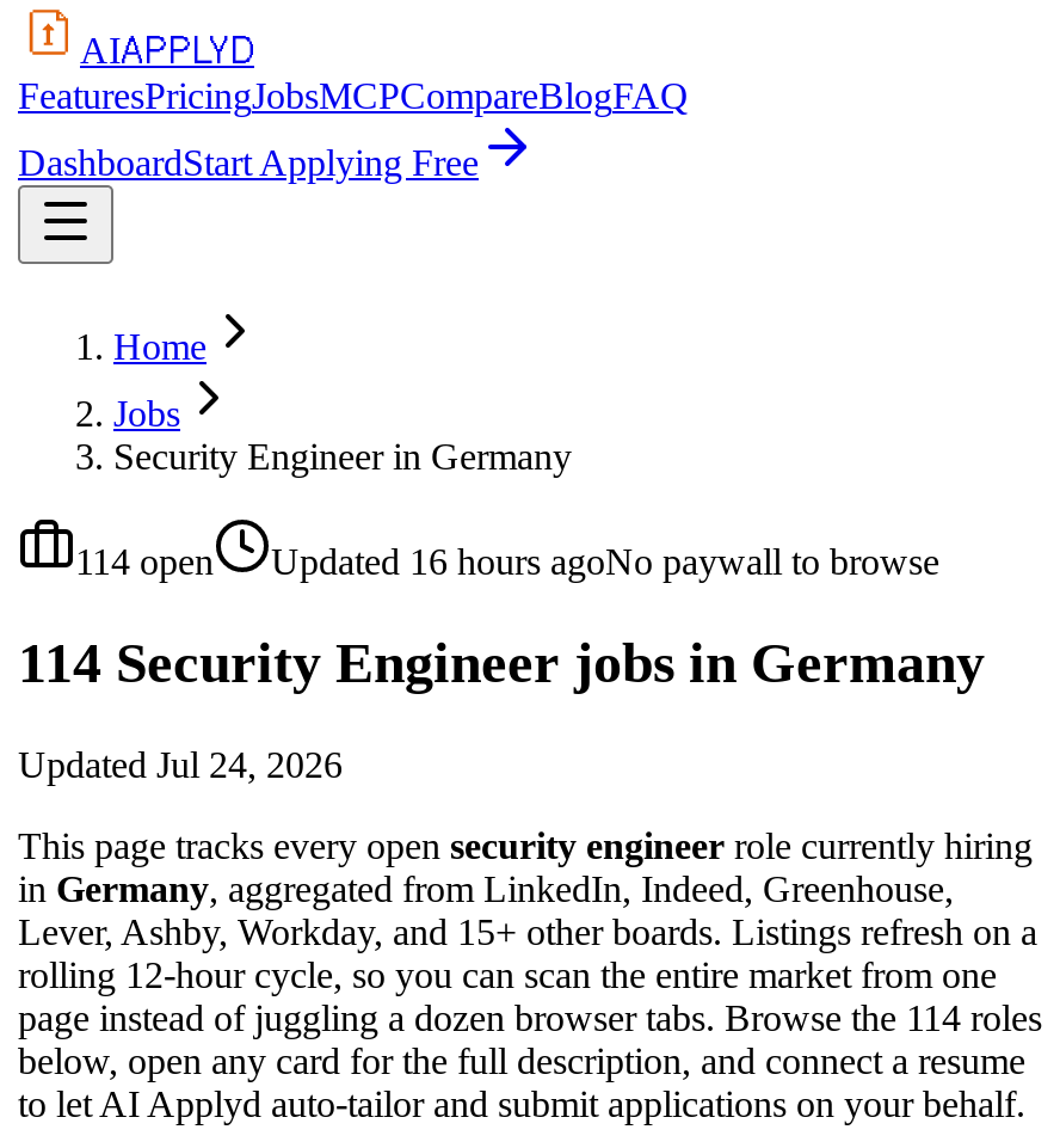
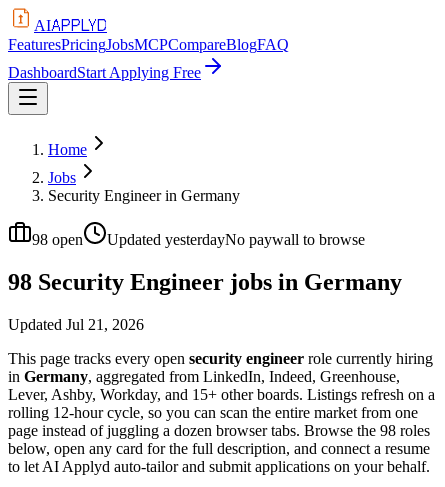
- 114 open
- Updated 16 hours agoNo paywall to browse
+ 98 open
+ Updated yesterdayNo paywall to browse

- 114 Security Engineer jobs in Germany
+ 98 Security Engineer jobs in Germany

- Updated Jul 24, 2026
+ Updated Jul 21, 2026

- page instead of juggling a dozen browser tabs. Browse the 114 roles
+ page instead of juggling a dozen browser tabs. Browse the 98 roles
